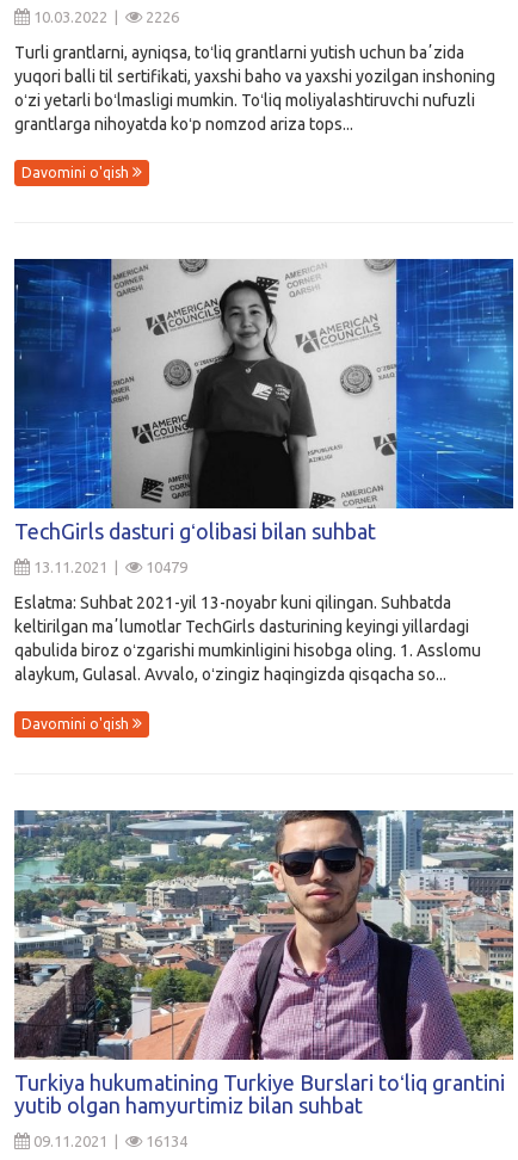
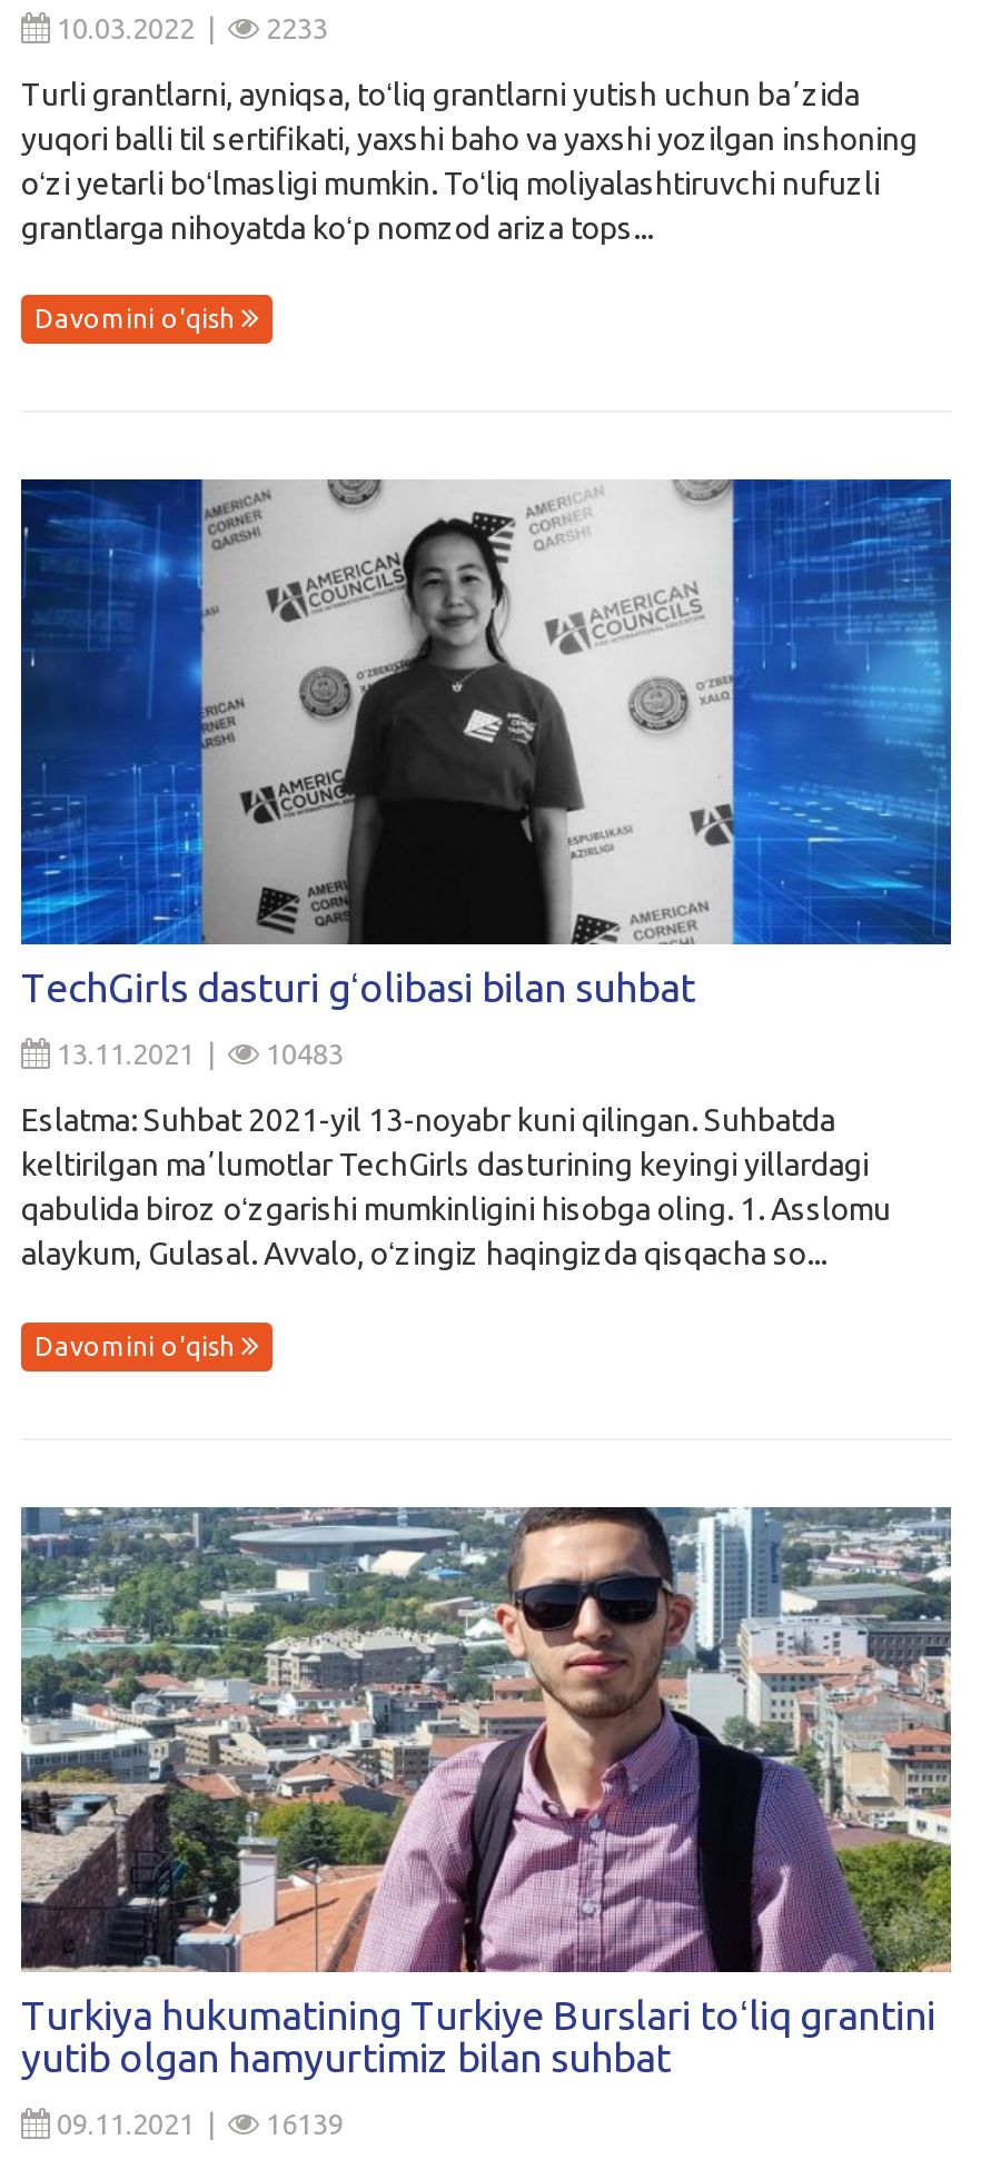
- 2226
+ 2233

- 10479
+ 10483

- 16134
+ 16139
